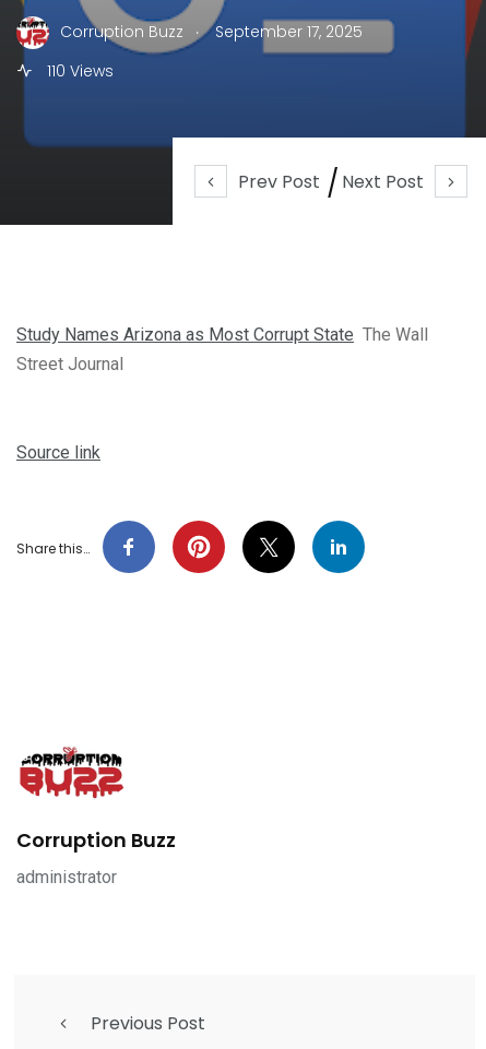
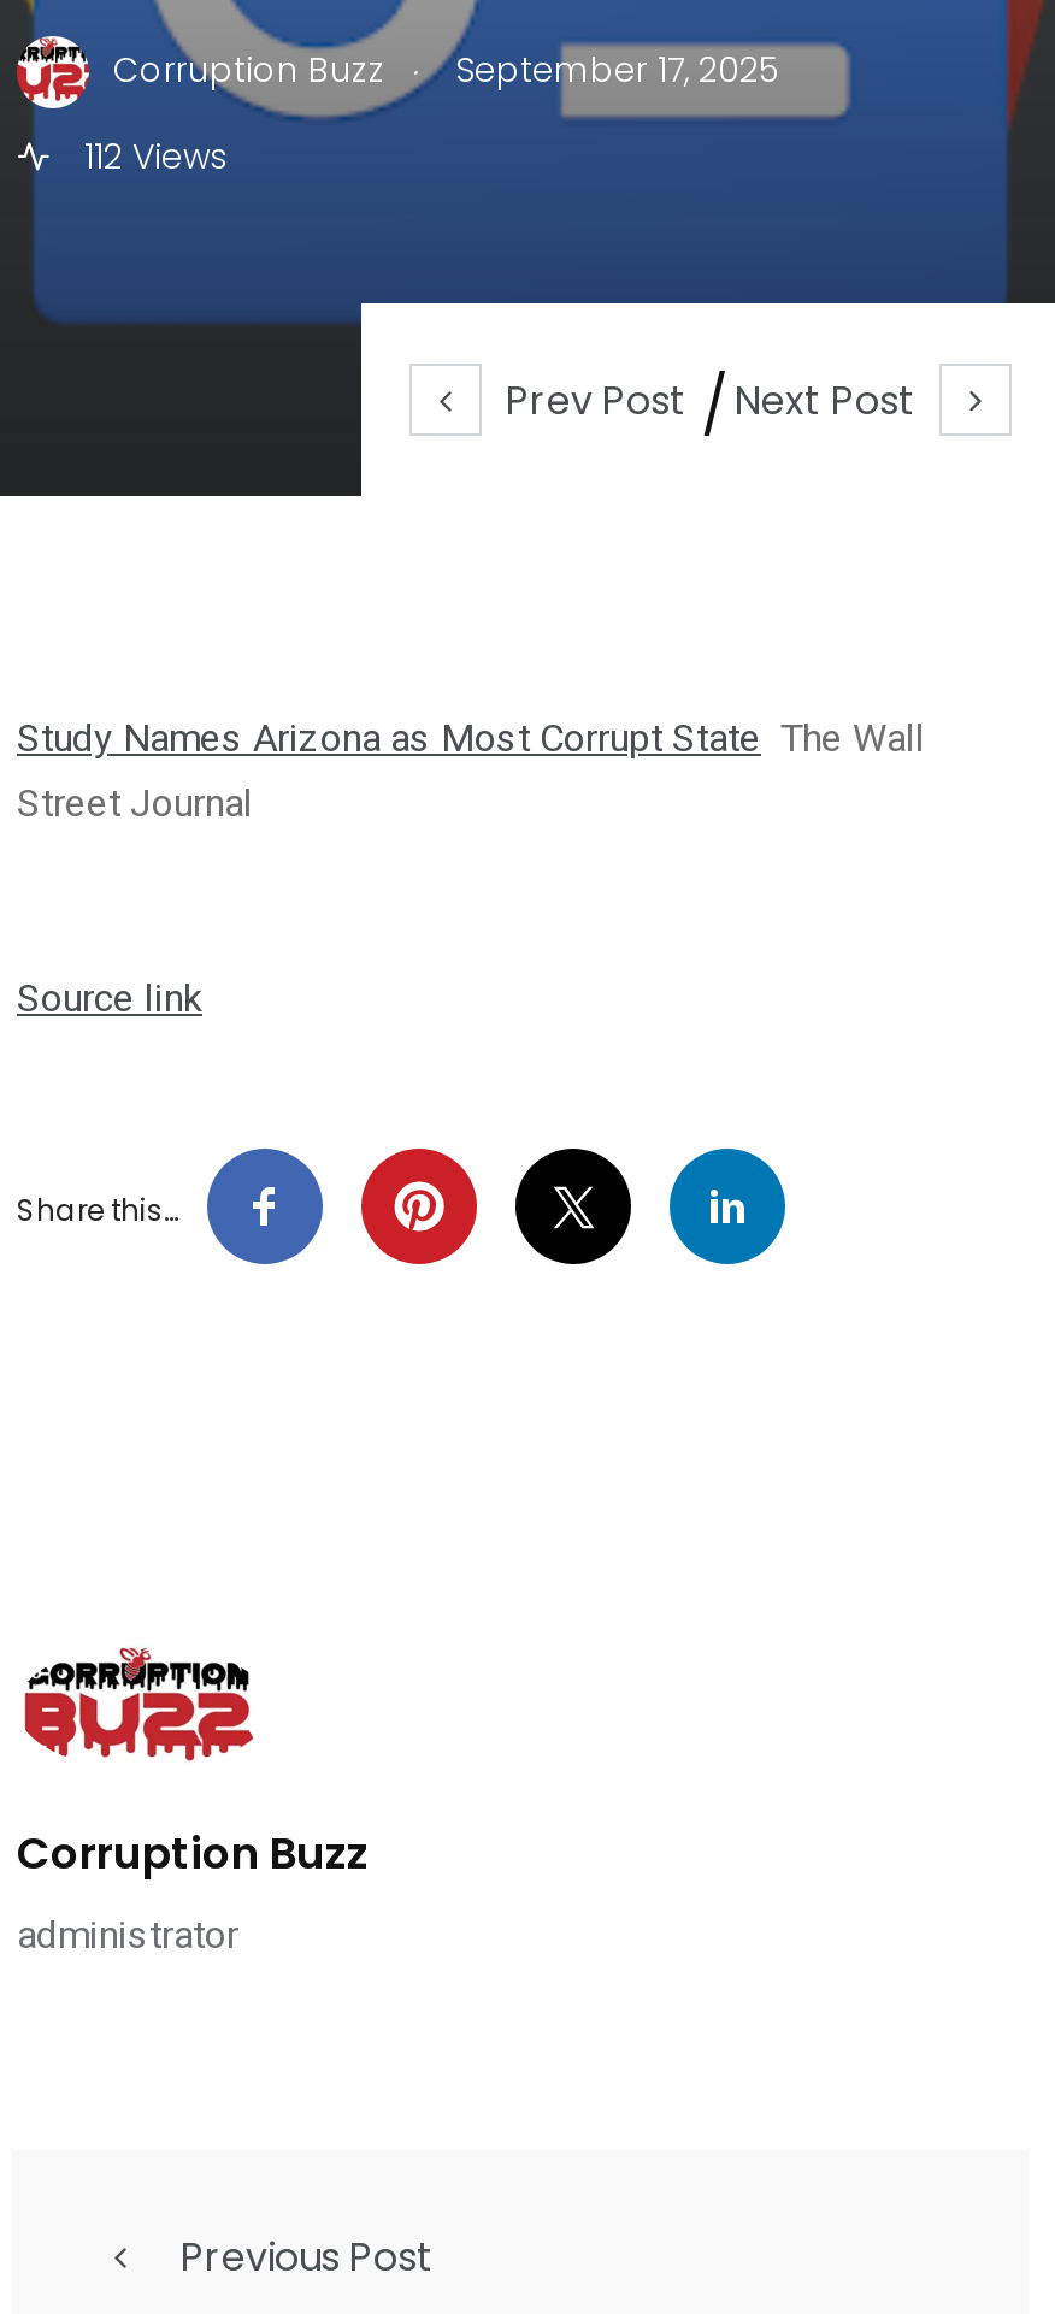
- 110 Views
+ 112 Views
